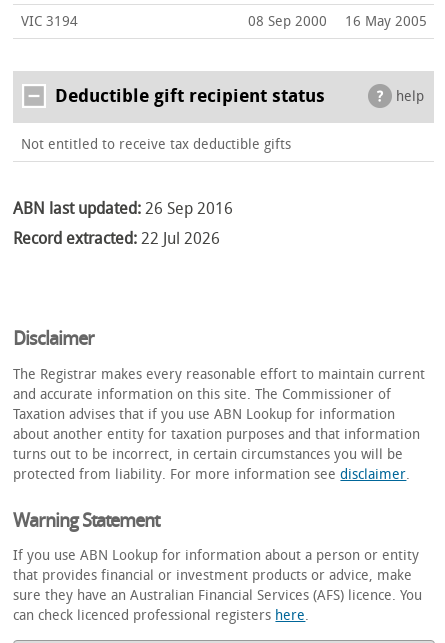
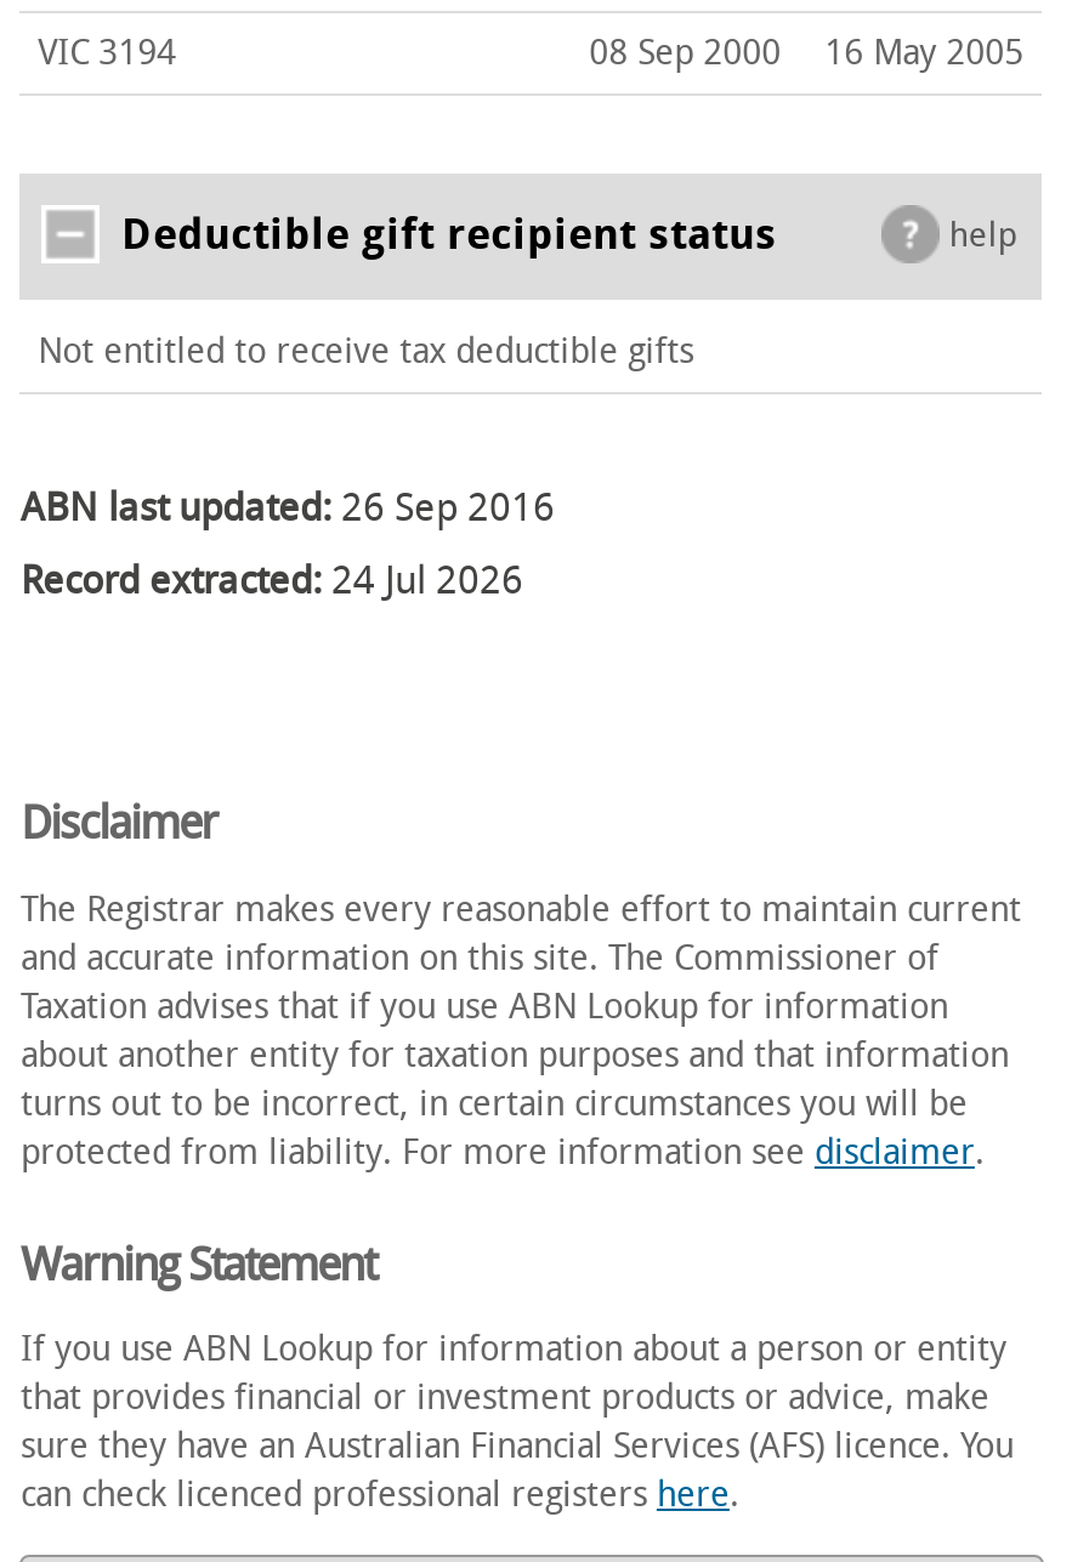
- Record extracted: 22 Jul 2026
+ Record extracted: 24 Jul 2026
